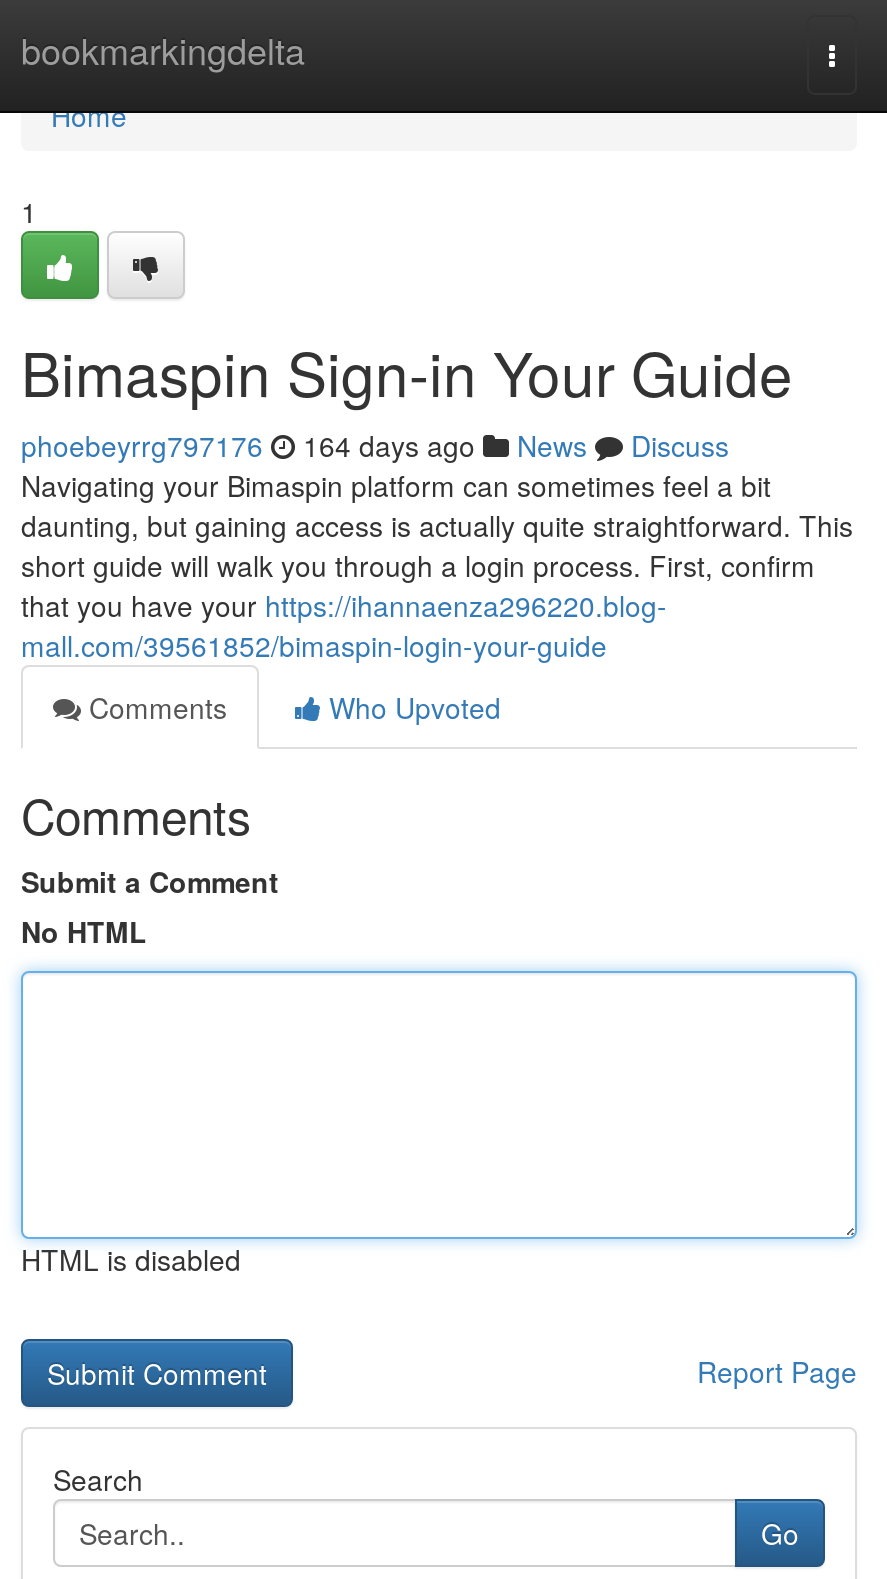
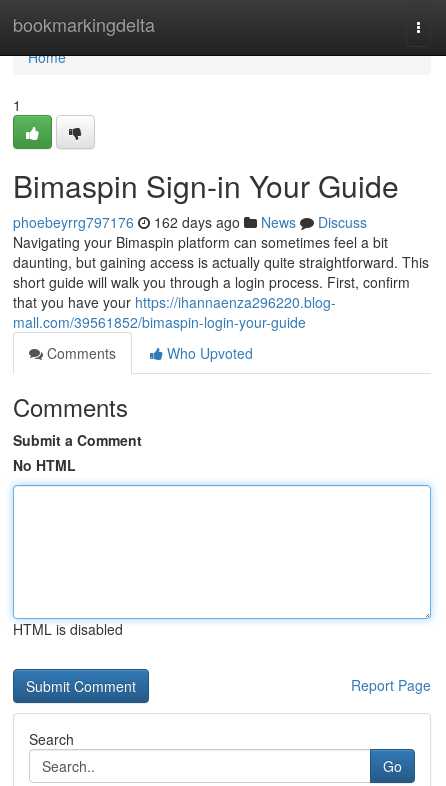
- phoebeyrrg797176 164 days ago News Discuss
+ phoebeyrrg797176 162 days ago News Discuss
